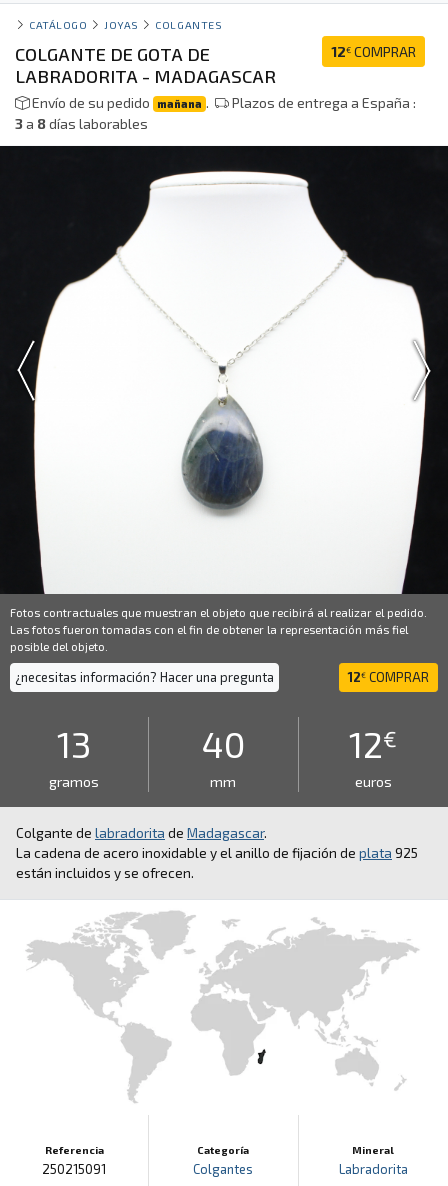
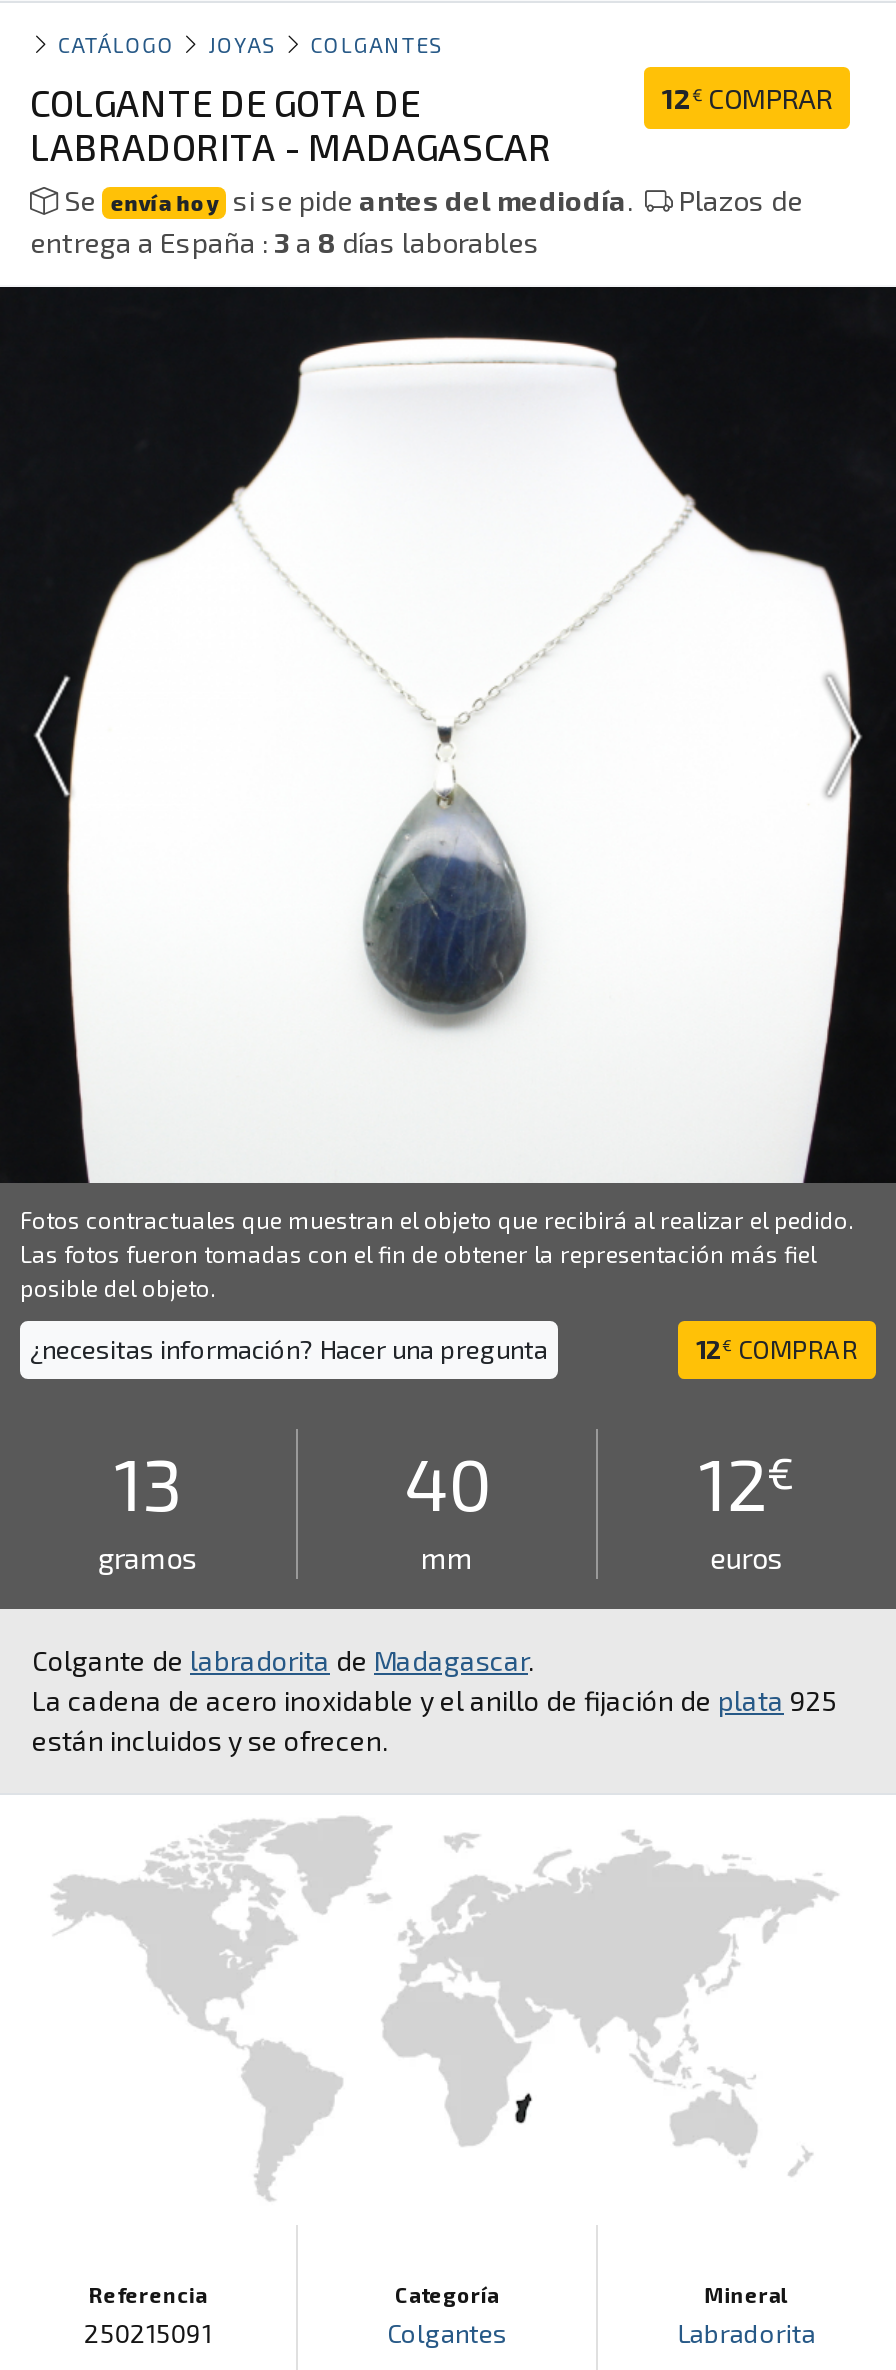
- Envío de su pedido mañana .
- Plazos de entrega a España :
- 3 a 8 días laborables
+ Se envía hoy si se pide antes del mediodía.
+ Plazos de
+ entrega a España : 3 a 8 días laborables
